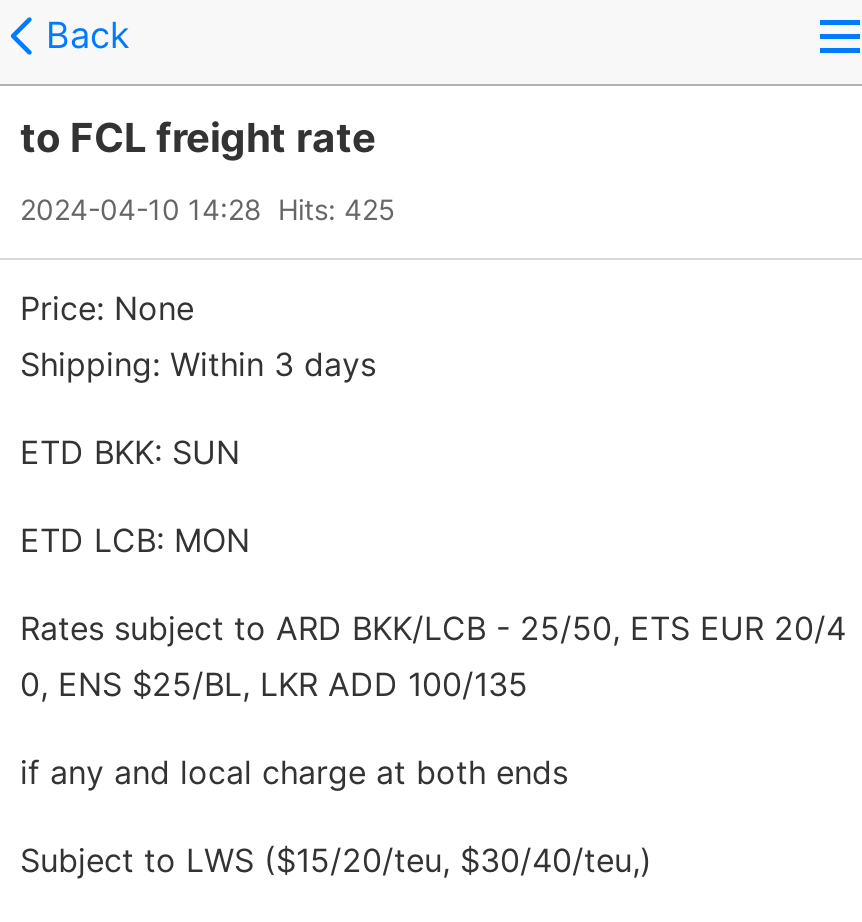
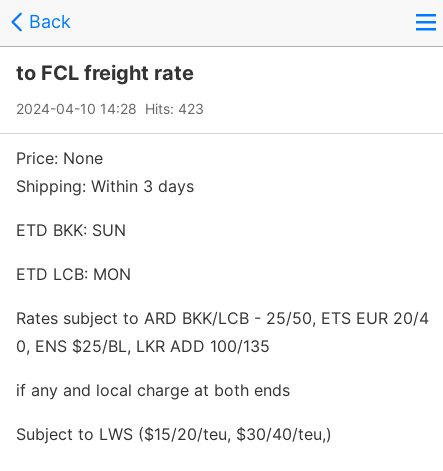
- 2024-04-10 14:28 Hits: 425
+ 2024-04-10 14:28 Hits: 423
